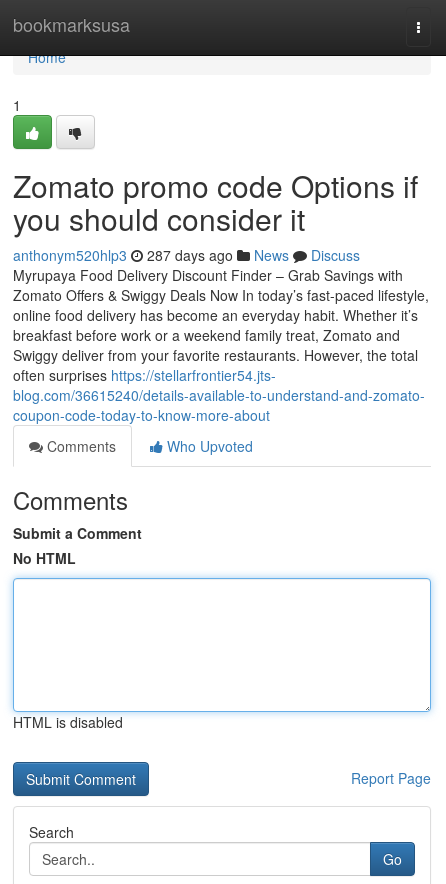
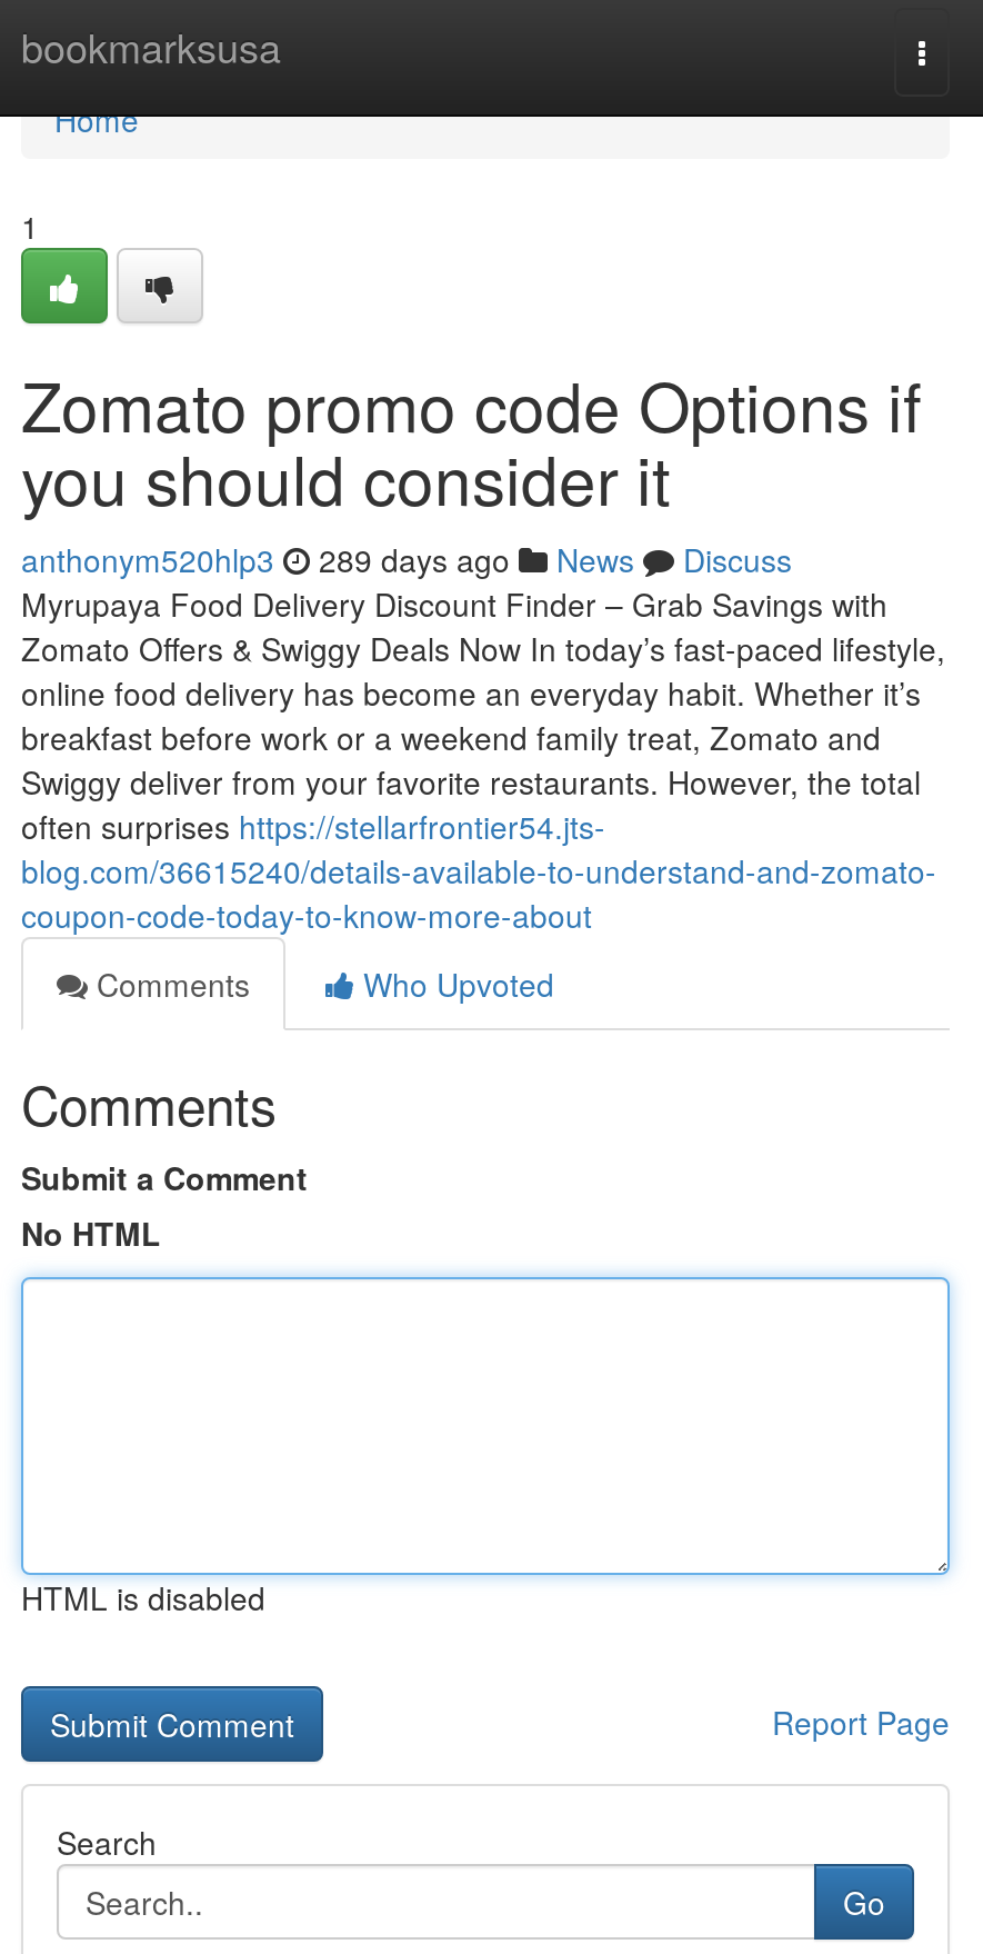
- anthonym520hlp3 287 days ago News Discuss
+ anthonym520hlp3 289 days ago News Discuss
